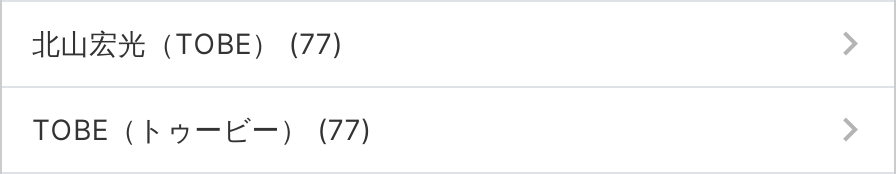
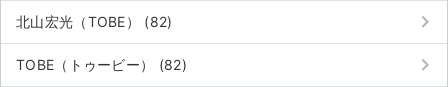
- 北山宏光（TOBE） (77)
+ 北山宏光（TOBE） (82)

- TOBE（トゥービー） (77)
+ TOBE（トゥービー） (82)
